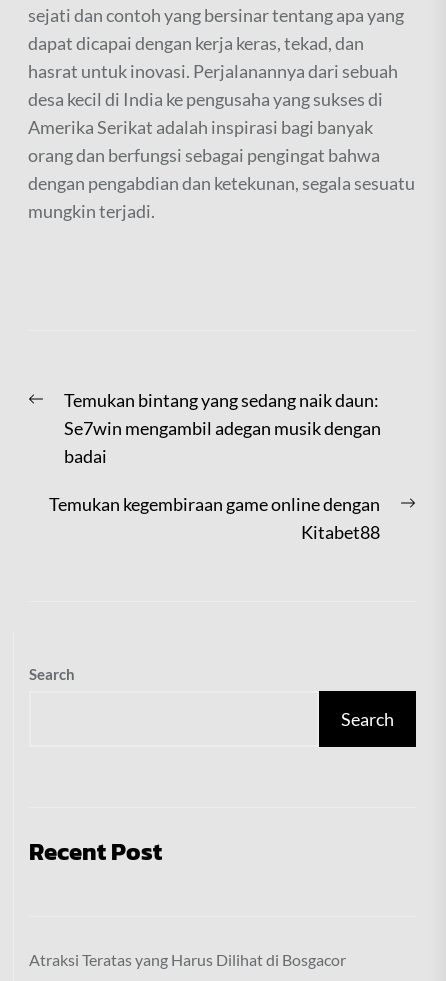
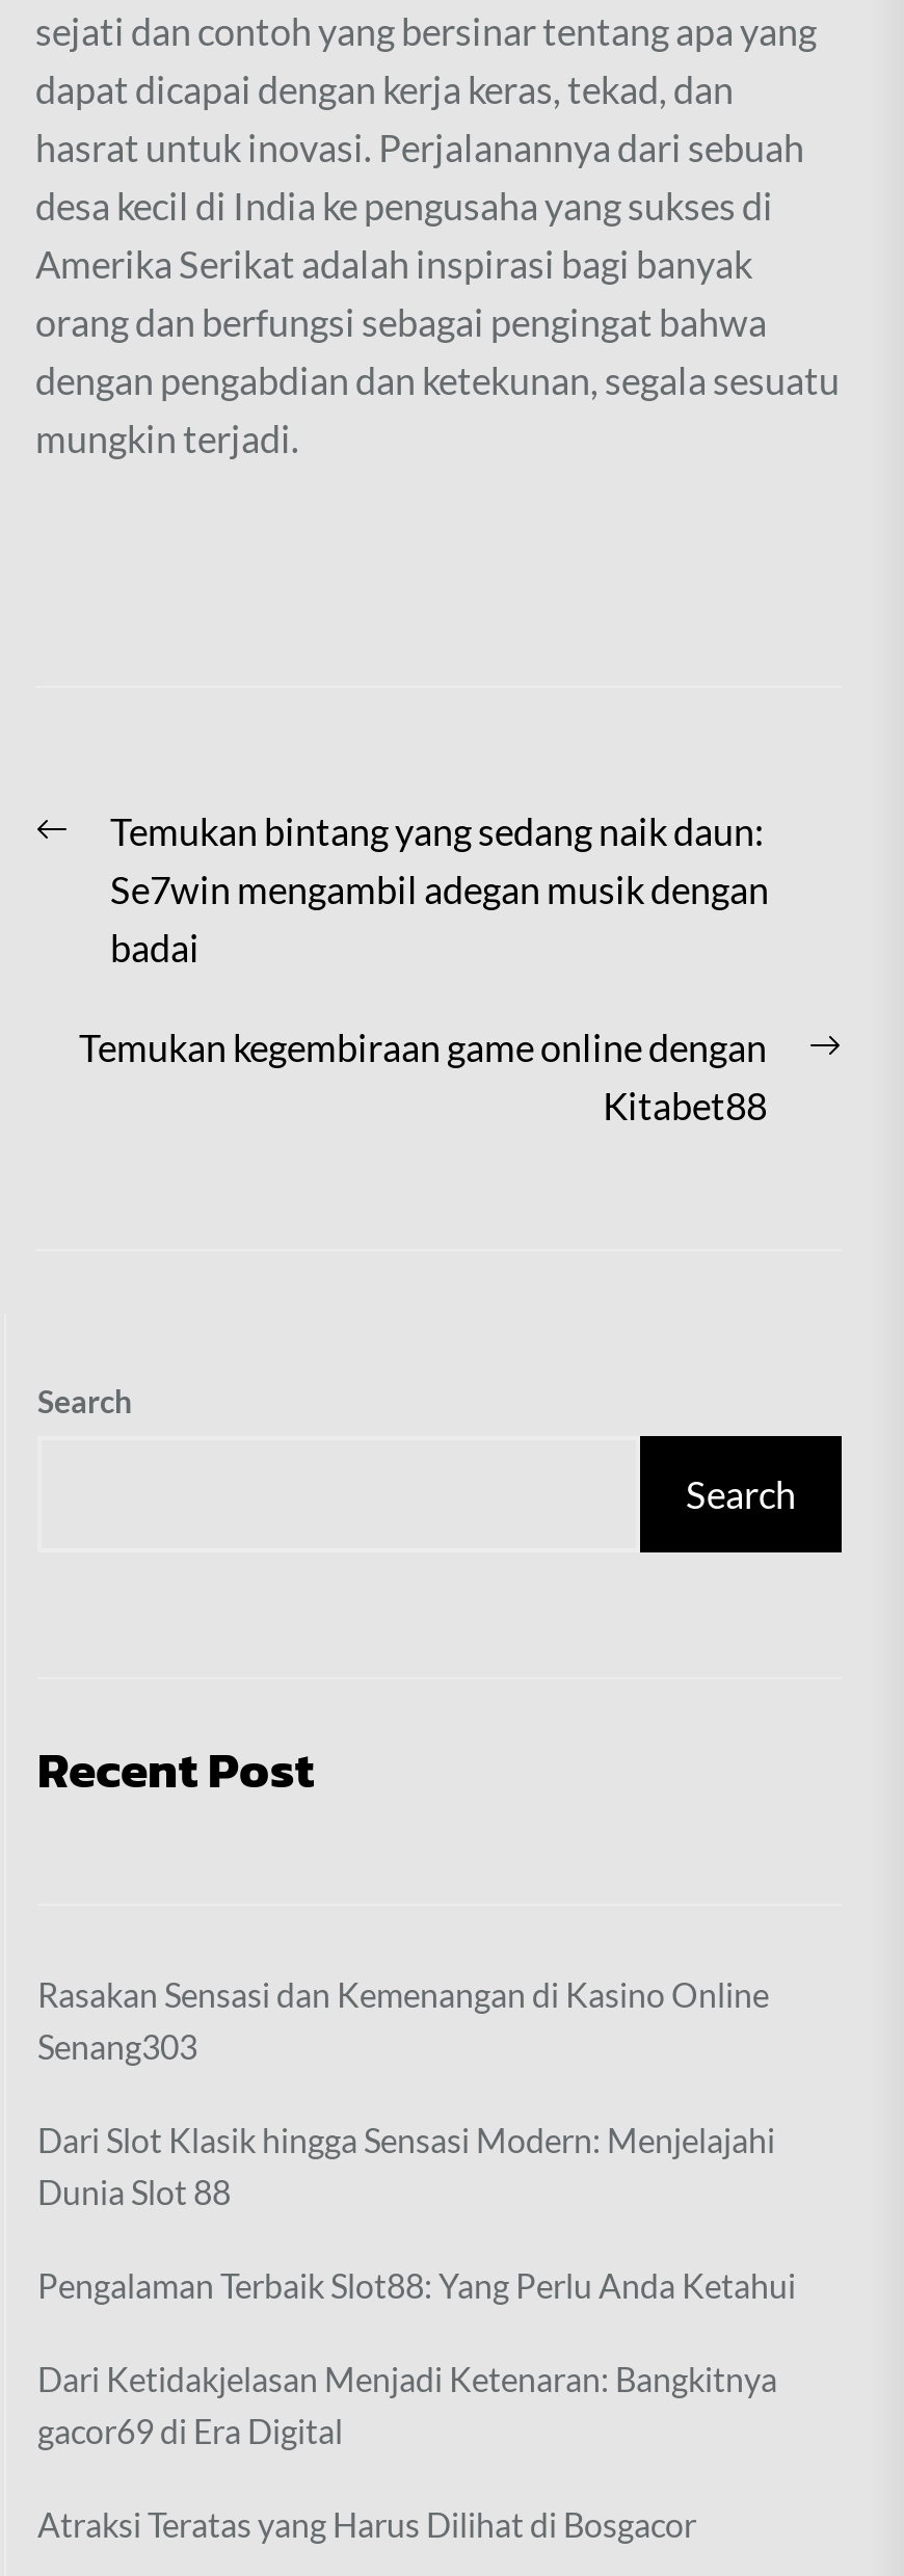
+ Rasakan Sensasi dan Kemenangan di Kasino Online
+ Senang303
+ Dari Slot Klasik hingga Sensasi Modern: Menjelajahi
+ Dunia Slot 88
+ Pengalaman Terbaik Slot88: Yang Perlu Anda Ketahui
+ Dari Ketidakjelasan Menjadi Ketenaran: Bangkitnya
+ gacor69 di Era Digital
